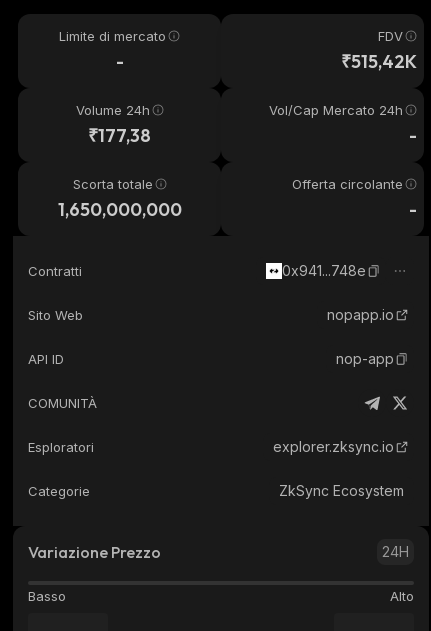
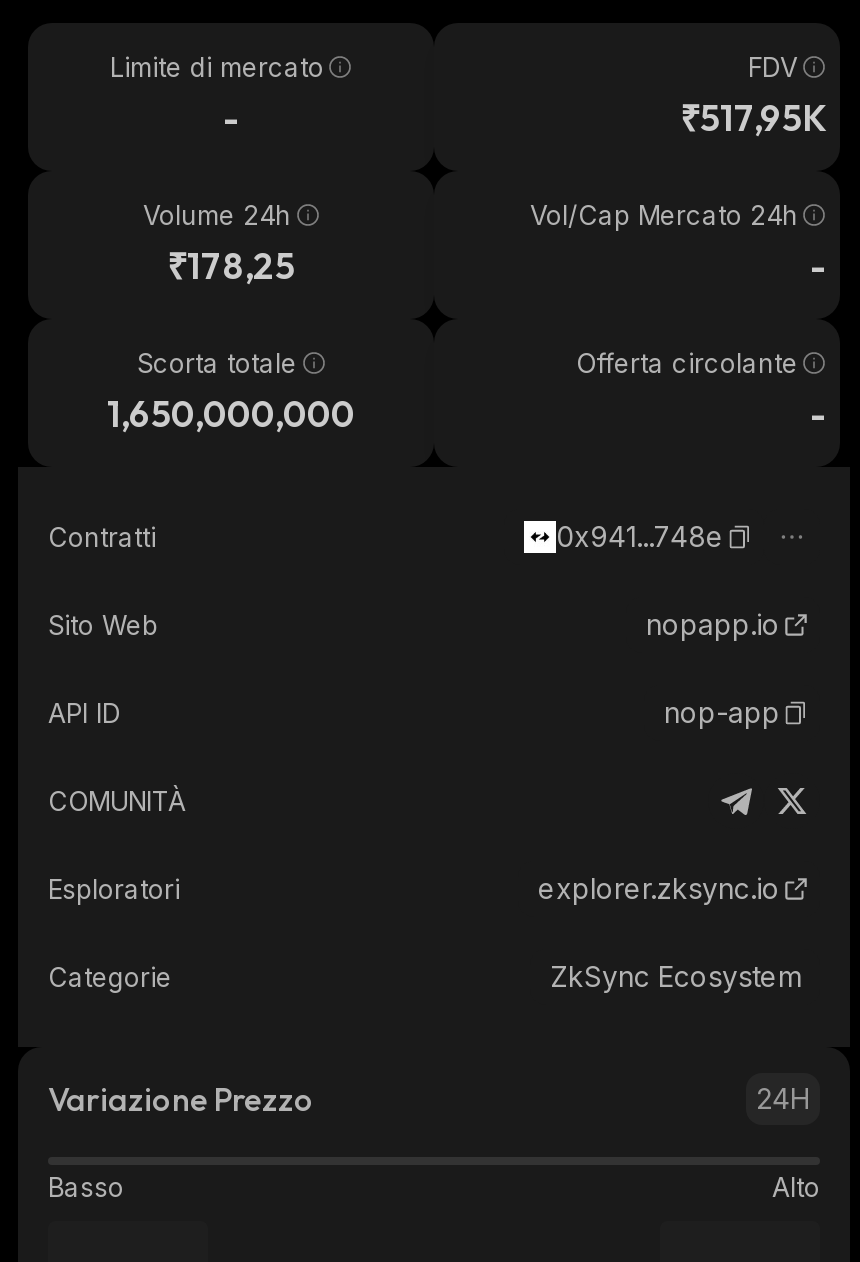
- ₹515,42K
+ ₹517,95K

- ₹177,38
+ ₹178,25
